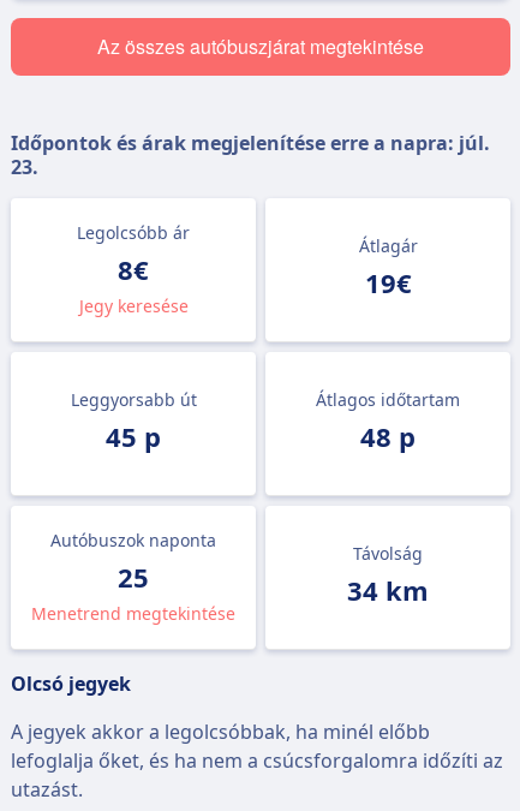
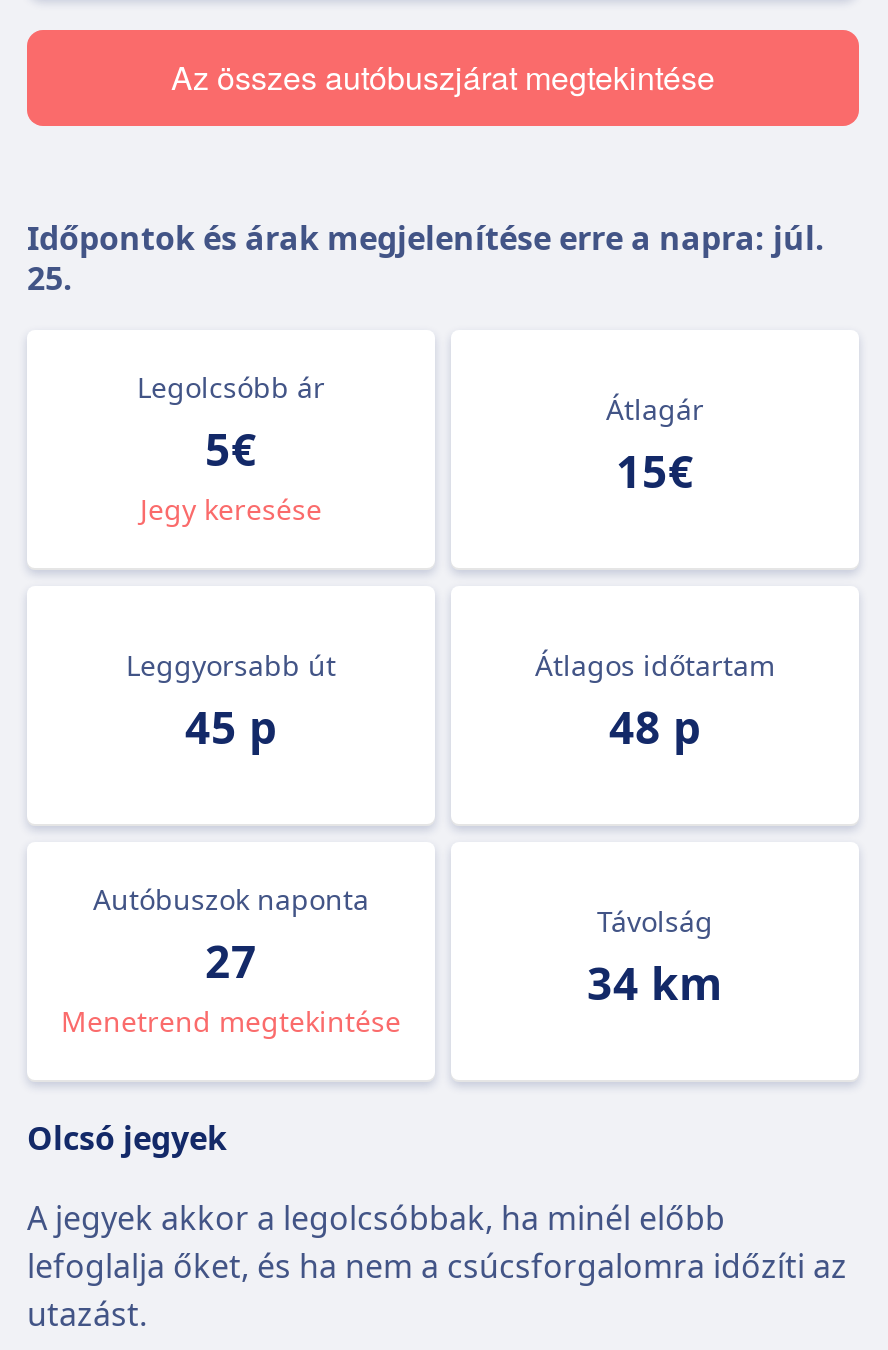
- 23.
+ 25.

- 8€
+ 5€

- 19€
+ 15€

- 25
+ 27
